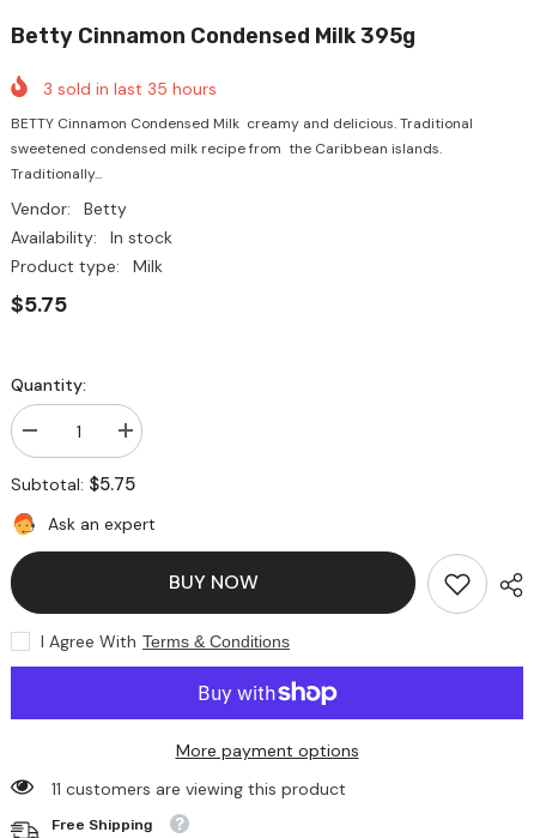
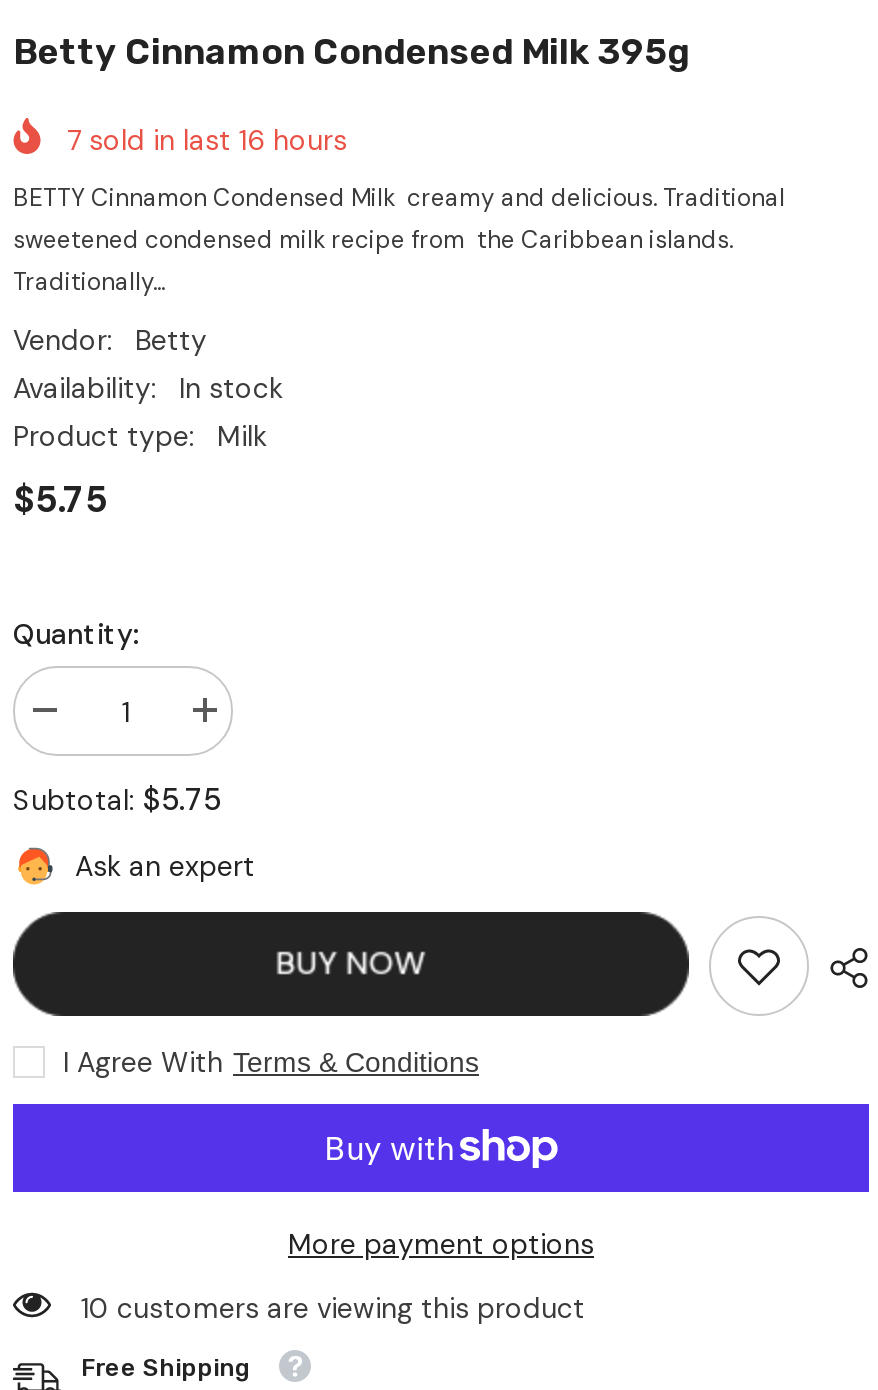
- 3 sold in last 35 hours
+ 7 sold in last 16 hours

- 11 customers are viewing this product
+ 10 customers are viewing this product
